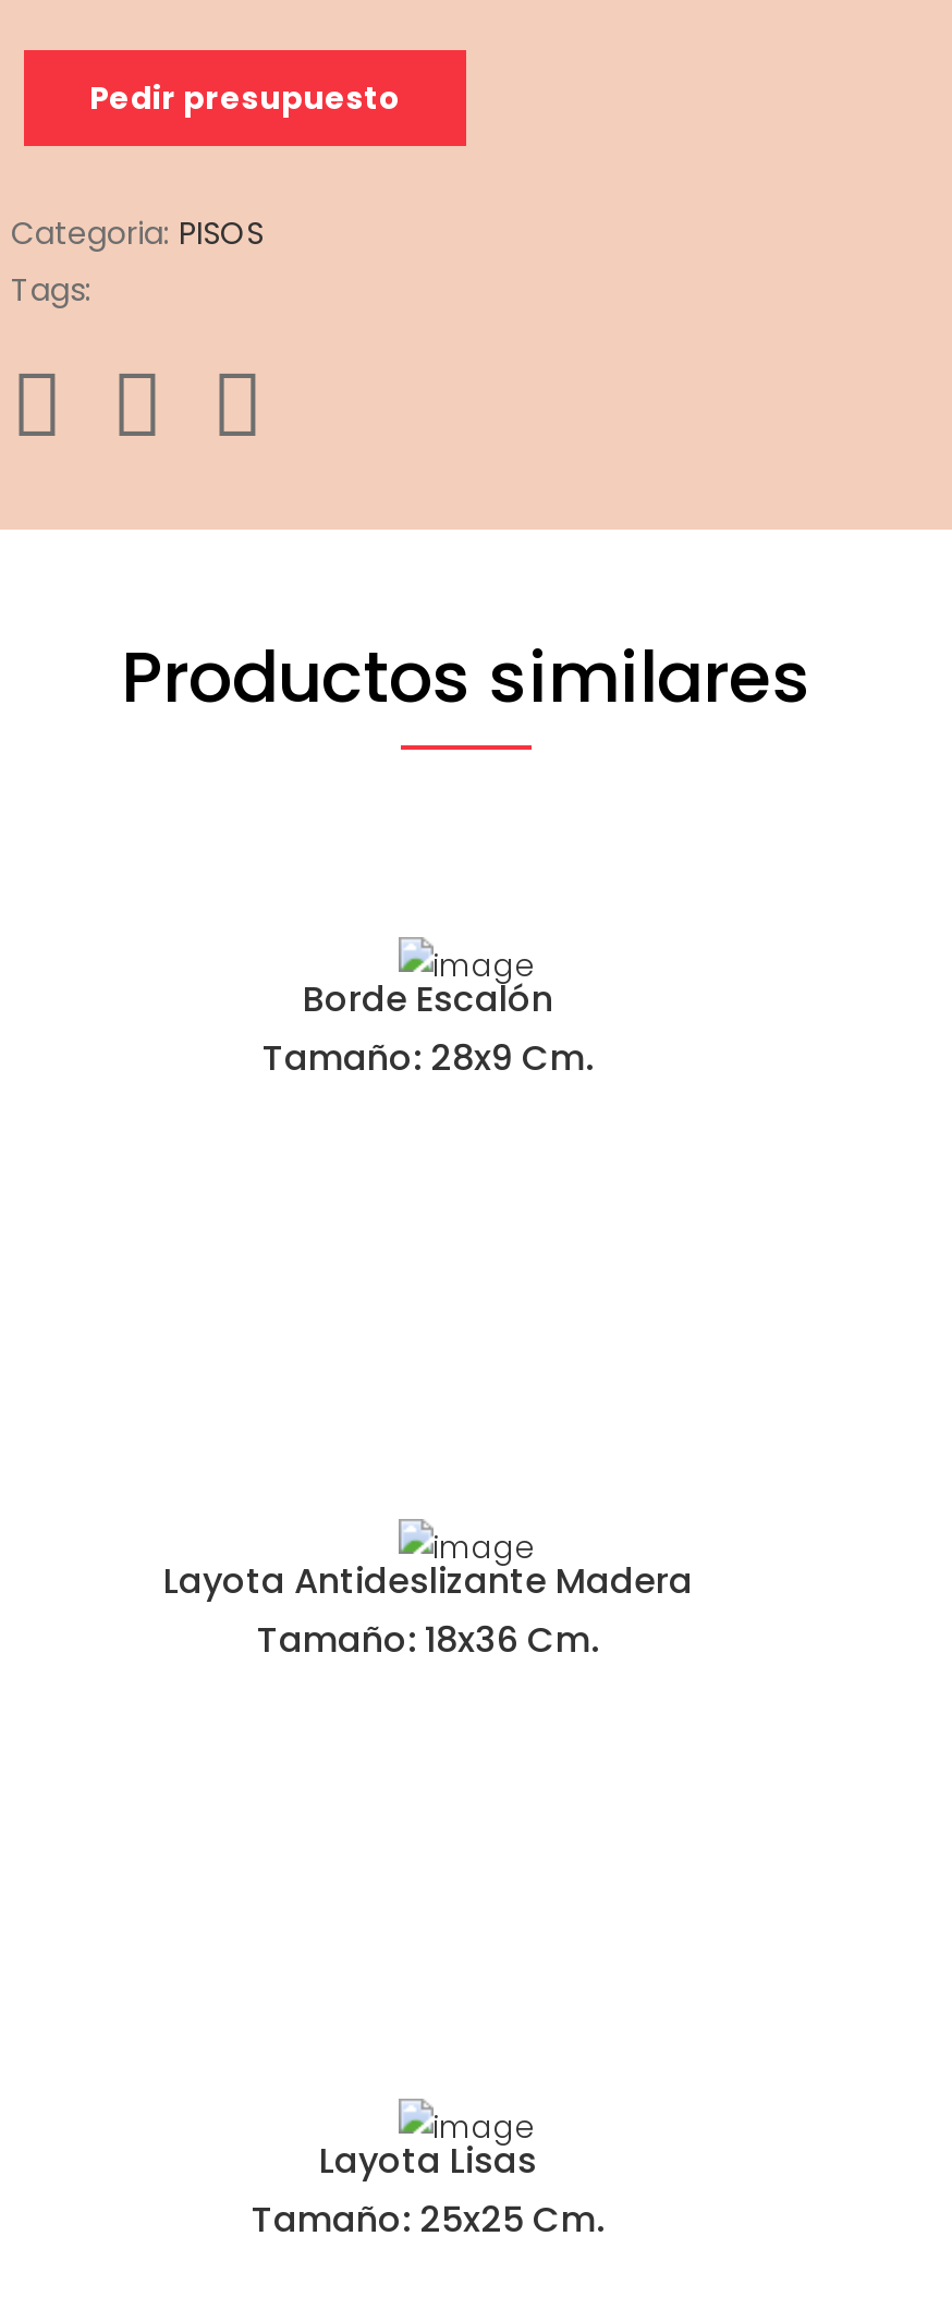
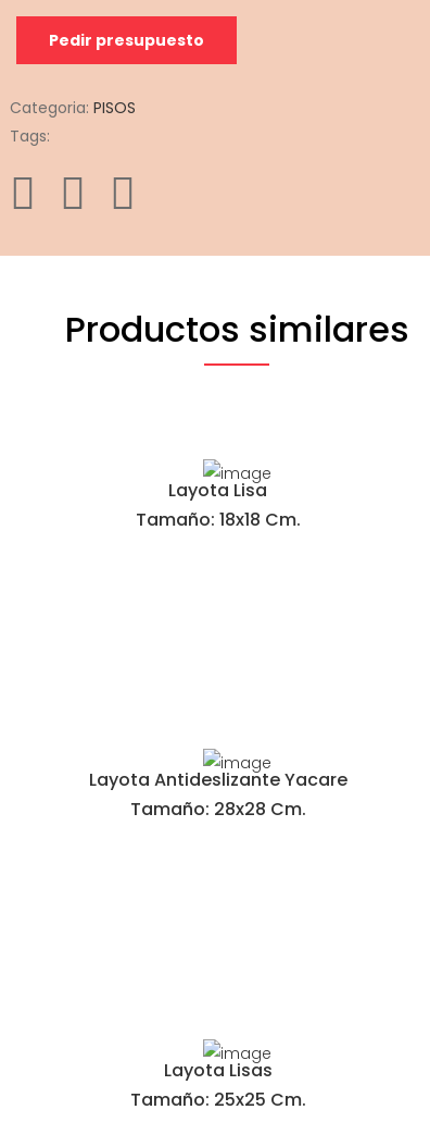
- Borde Escalón
- Tamaño: 28x9 Cm.
+ Layota Lisa
+ Tamaño: 18x18 Cm.

- Layota Antideslizante Madera
- Tamaño: 18x36 Cm.
+ Layota Antideslizante Yacare
+ Tamaño: 28x28 Cm.
